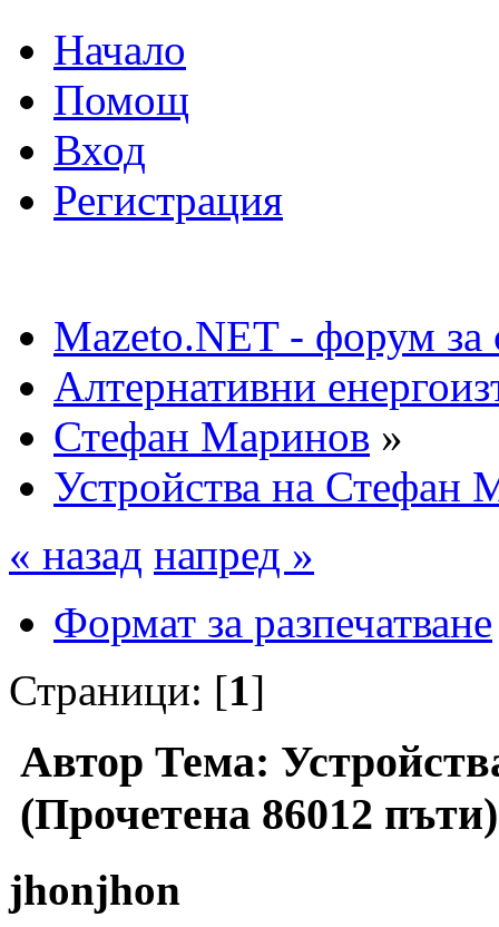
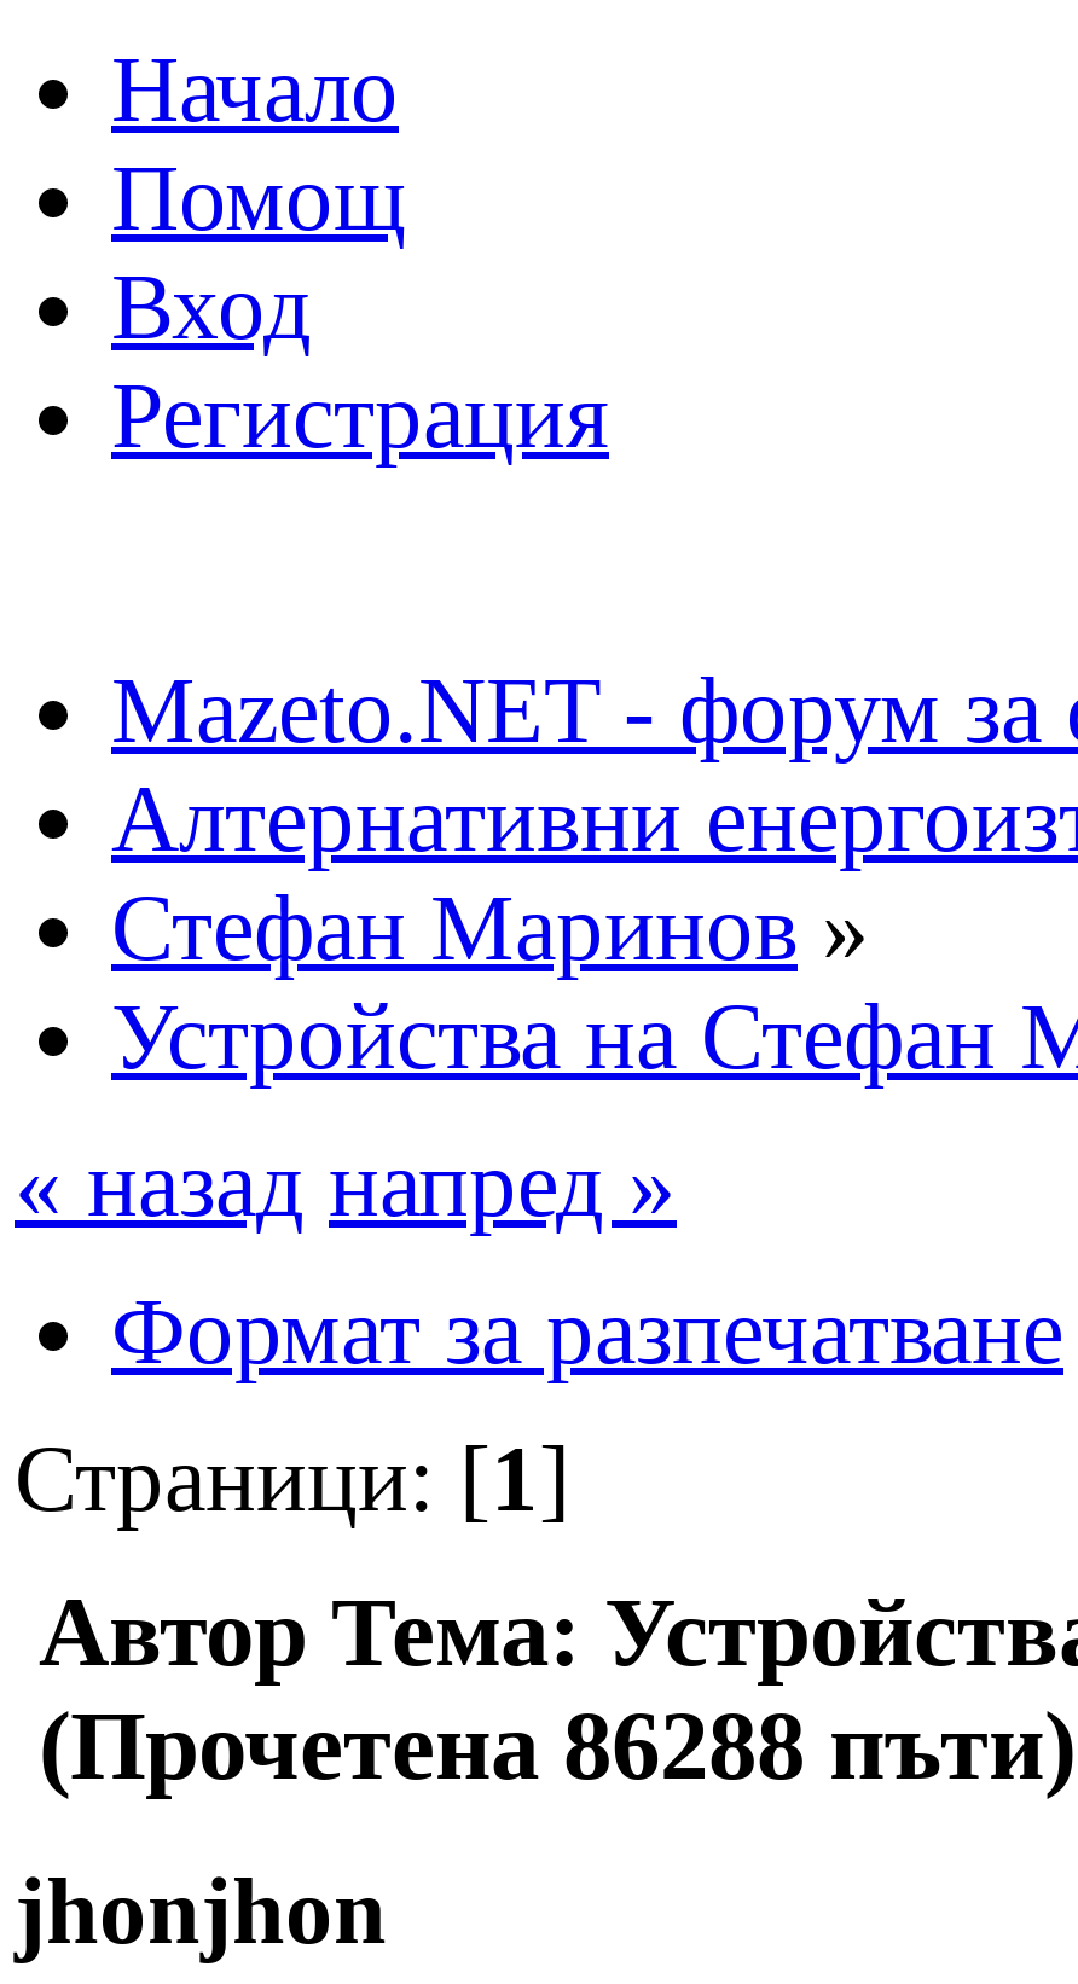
- (Прочетена 86012 пъти)
+ (Прочетена 86288 пъти)
